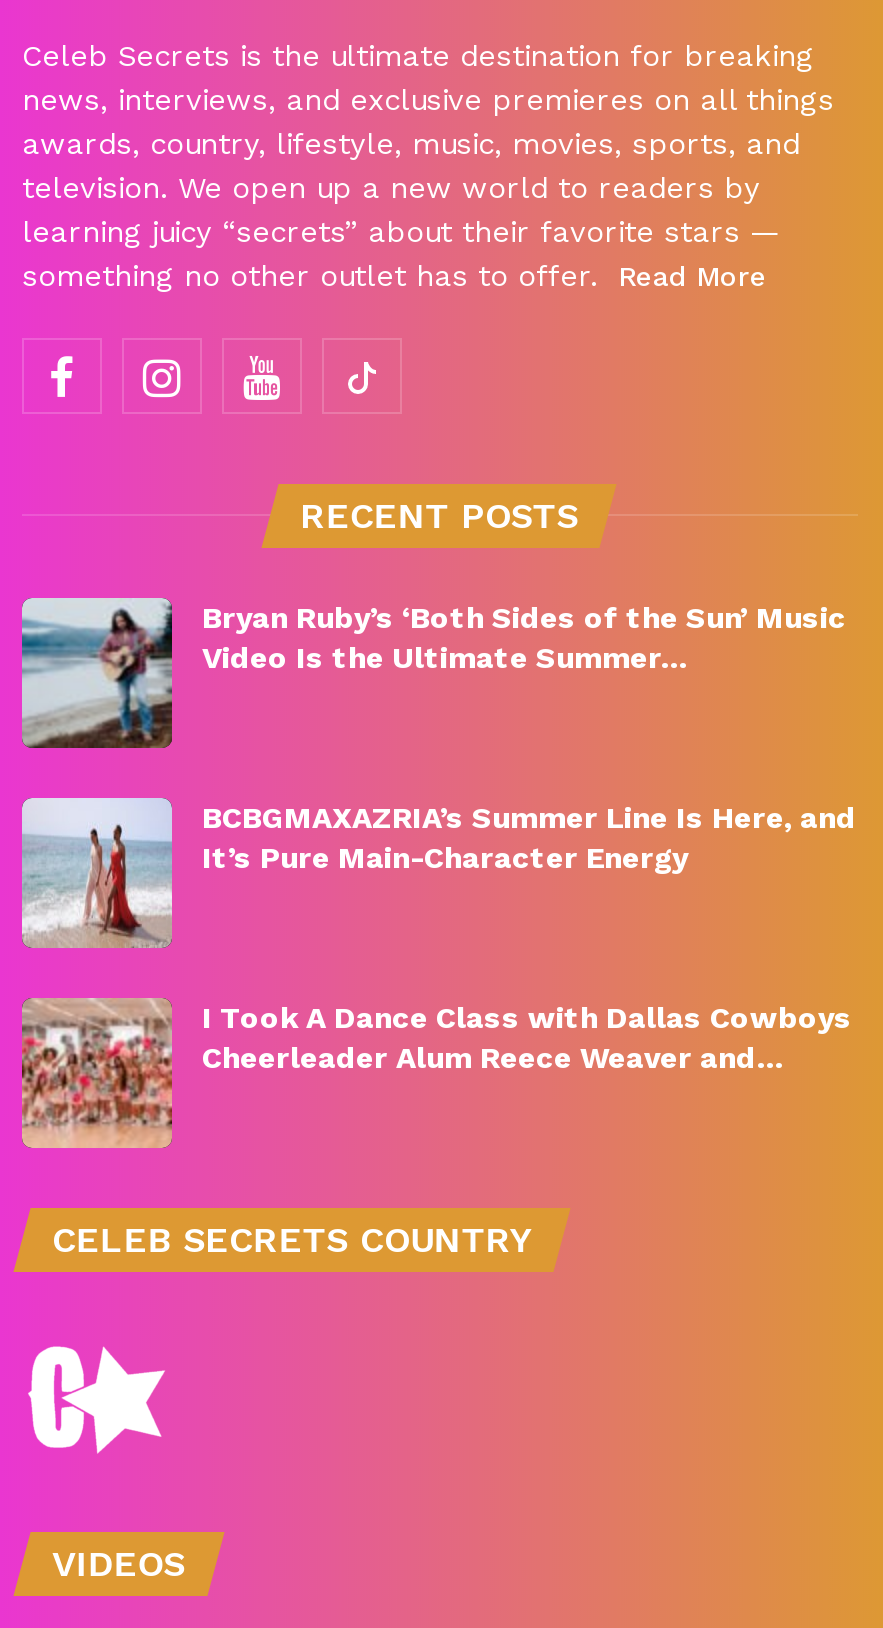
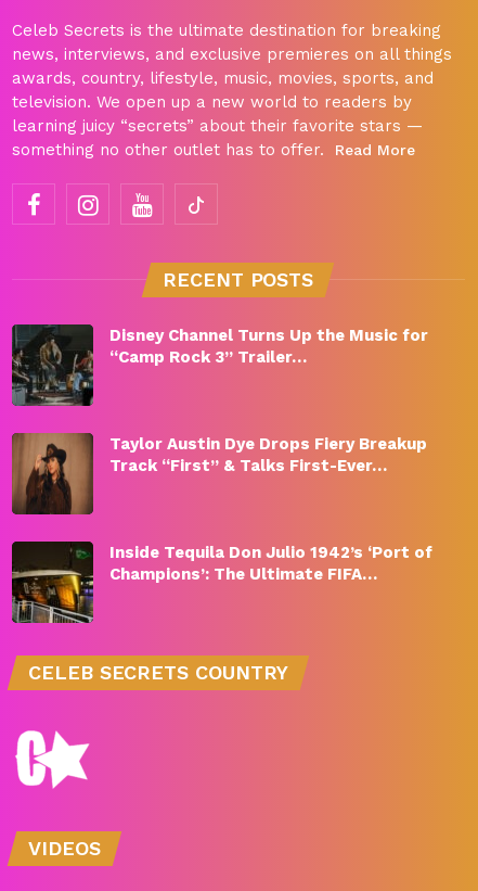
- [image]
- Bryan Ruby’s ‘Both Sides of the Sun’ Music
- Video Is the Ultimate Summer…
+ [image]
+ Disney Channel Turns Up the Music for
+ “Camp Rock 3” Trailer…

- [image]
- BCBGMAXAZRIA’s Summer Line Is Here, and
- It’s Pure Main-Character Energy
+ [image]
+ Taylor Austin Dye Drops Fiery Breakup
+ Track “First” & Talks First-Ever…

- [image]
- I Took A Dance Class with Dallas Cowboys
- Cheerleader Alum Reece Weaver and…
+ [image]
+ Inside Tequila Don Julio 1942’s ‘Port of
+ Champions’: The Ultimate FIFA…
